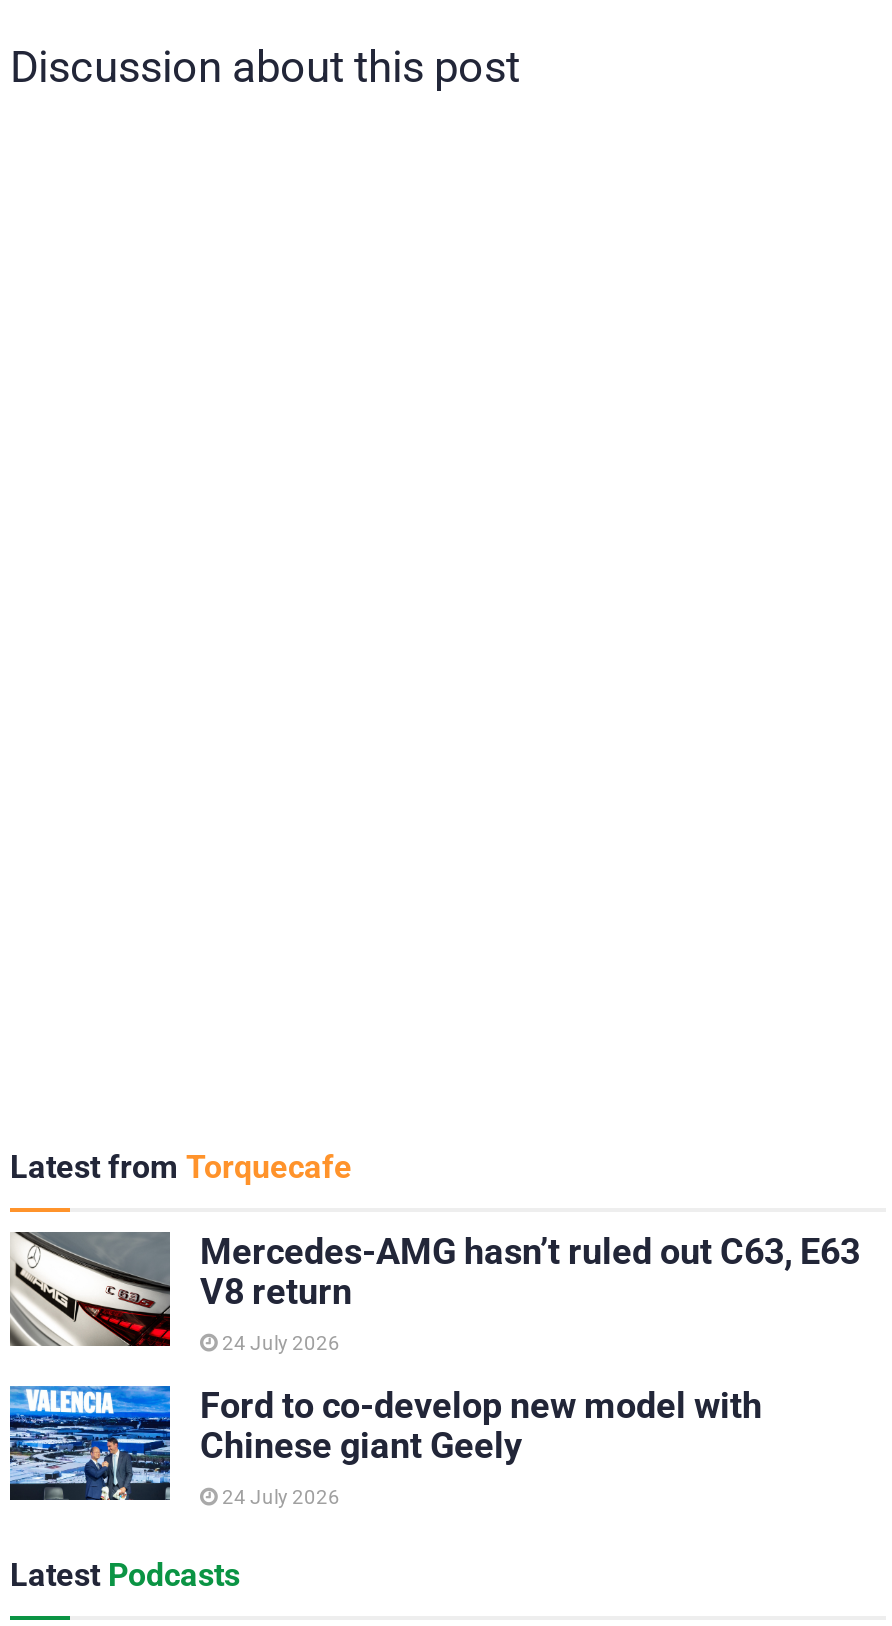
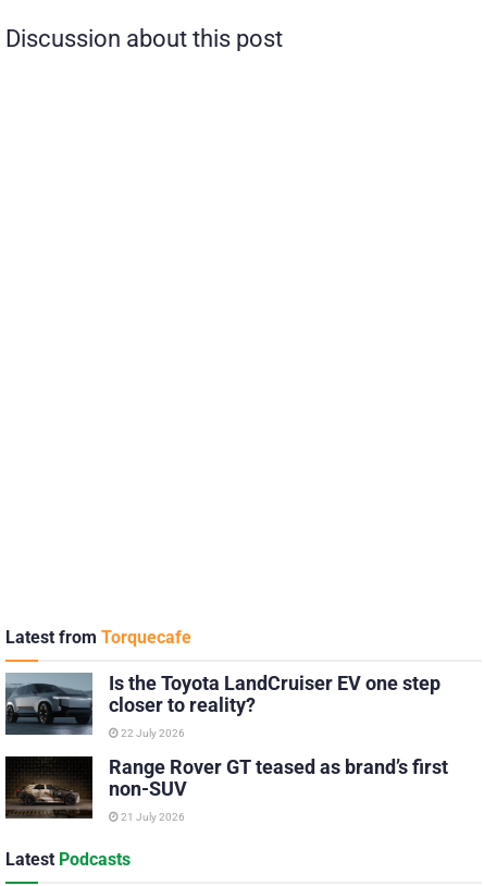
- [image]
- Mercedes-AMG hasn’t ruled out C63, E63
- V8 return
+ [image]
+ Is the Toyota LandCruiser EV one step
+ closer to reality?

- 24 July 2026
+ 22 July 2026

- [image]
- Ford to co-develop new model with
- Chinese giant Geely
+ [image]
+ Range Rover GT teased as brand’s first
+ non-SUV

- 24 July 2026
+ 21 July 2026
